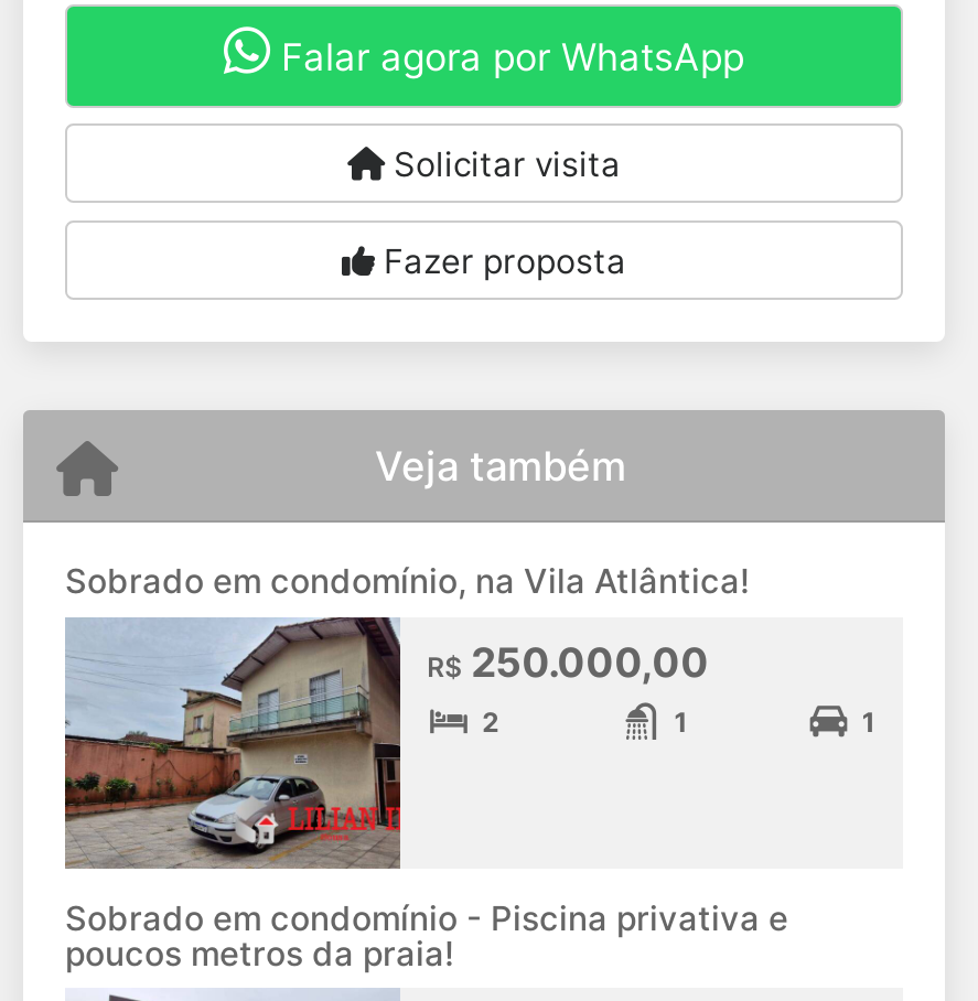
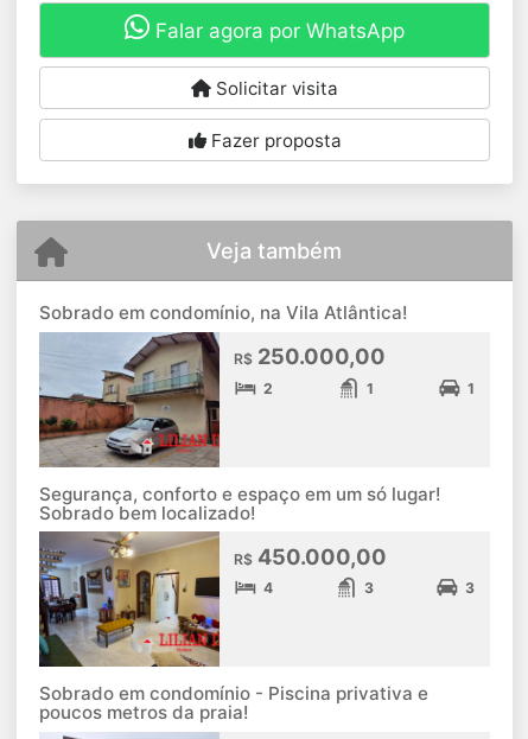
+ [image]
+ Segurança, conforto e espaço em um só lugar!
+ Sobrado bem localizado!
+ R$450.000,00
+ 4
+ 3
+ 3
